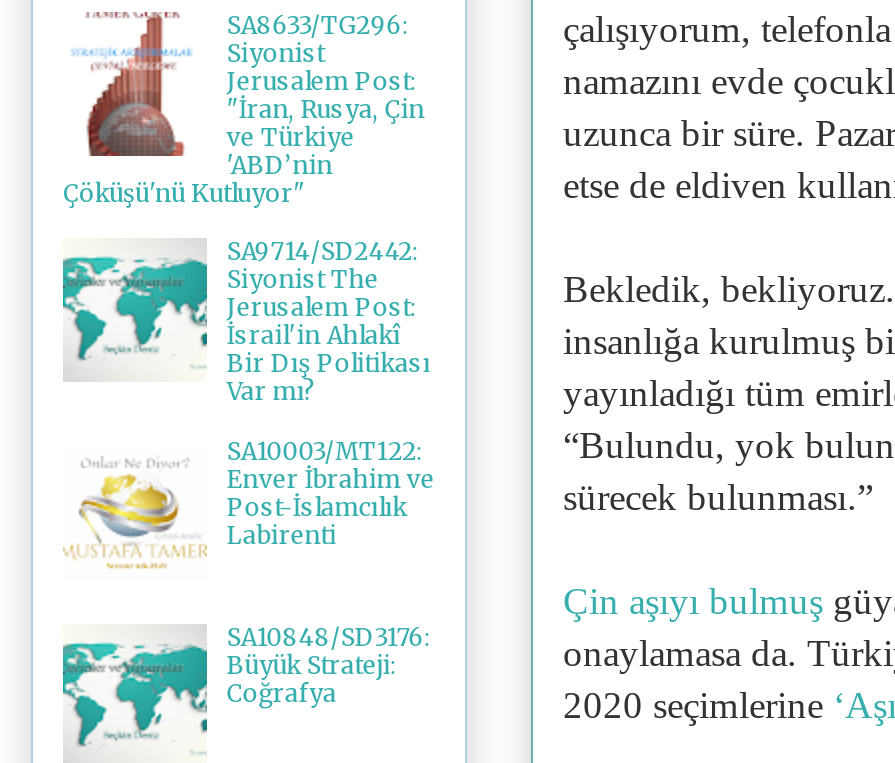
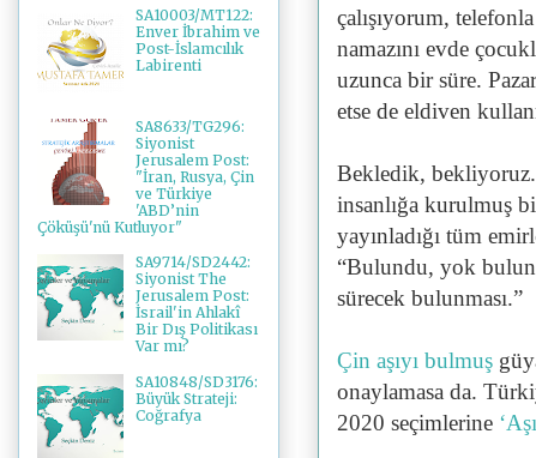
moved down: [image] | SA8633/TG296: | Siyonist | ... | Bir Dış Politikası | Var mı?

moved up: [image] | SA10003/MT122: | Enver İbrahim ve | Post-İslamcılık | Labirenti
